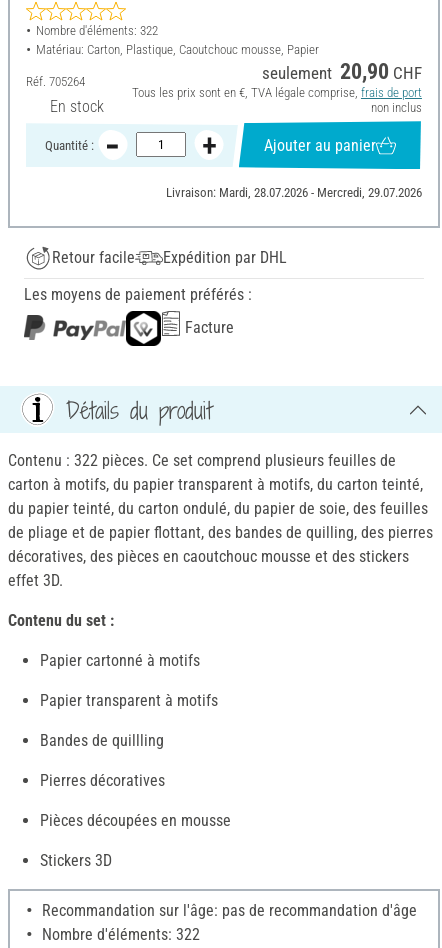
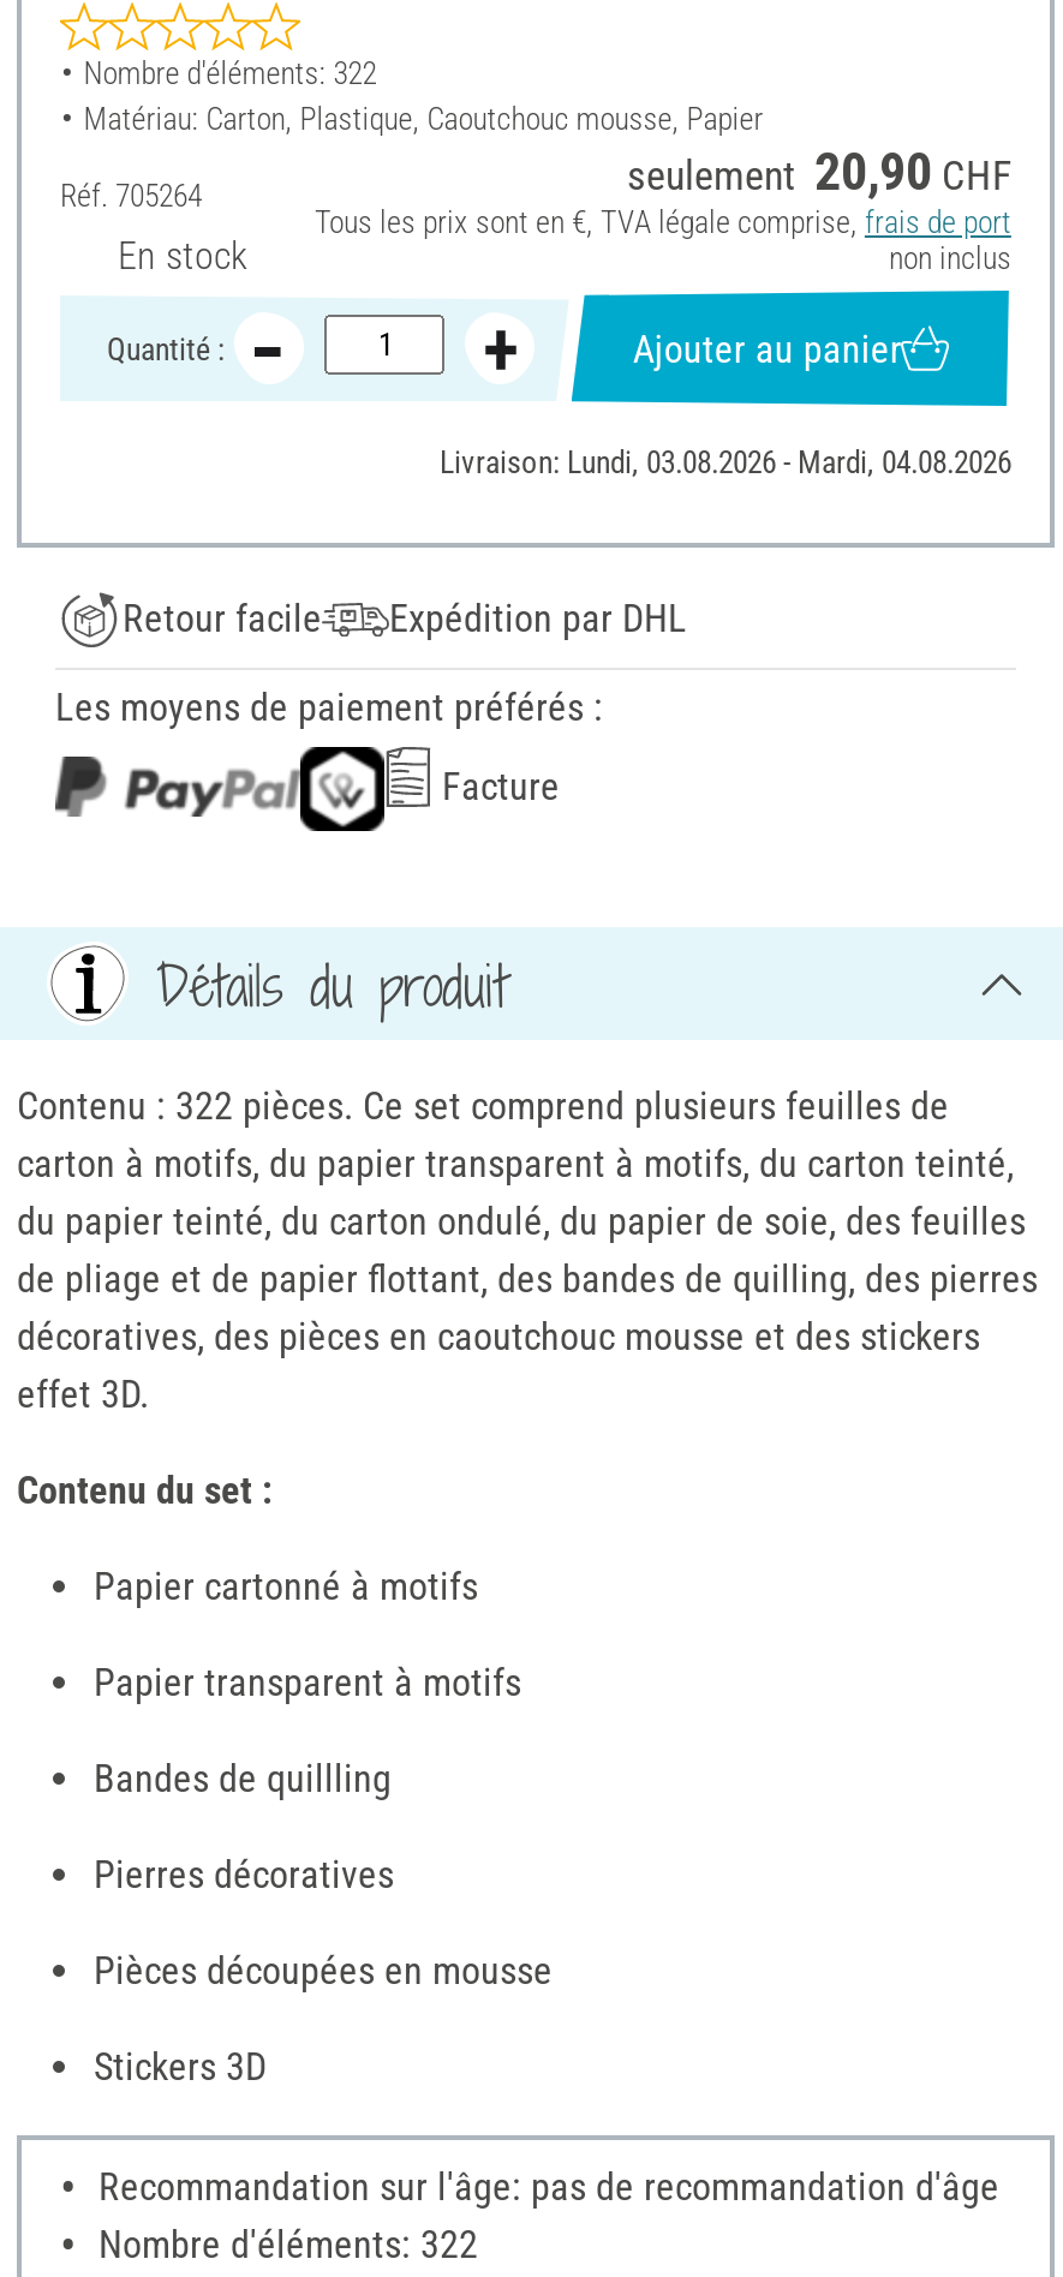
- Livraison: Mardi, 28.07.2026 - Mercredi, 29.07.2026
+ Livraison: Lundi, 03.08.2026 - Mardi, 04.08.2026
